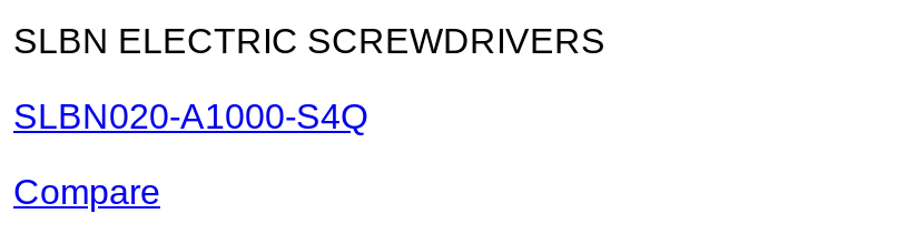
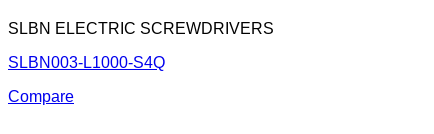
- SLBN020-A1000-S4Q
+ SLBN003-L1000-S4Q
